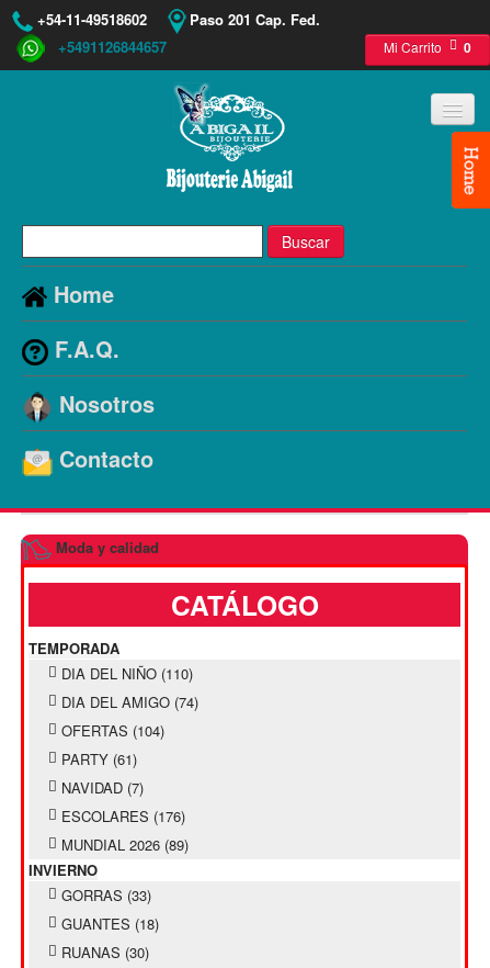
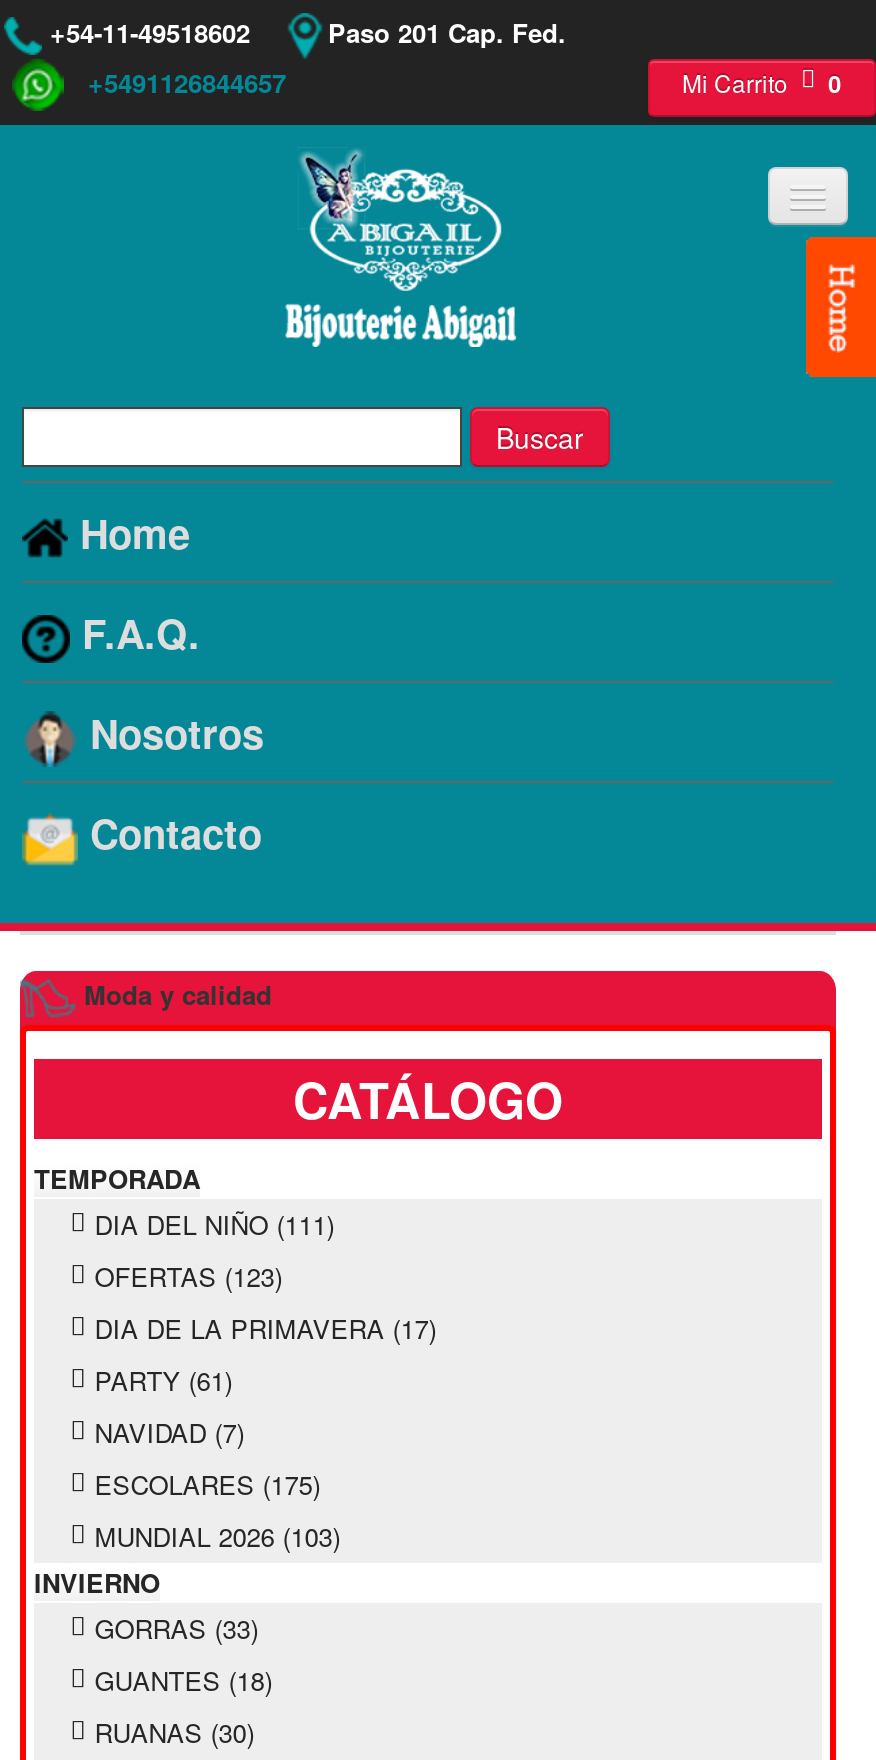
- DIA DEL NIÑO (110)
- DIA DEL AMIGO (74)
- OFERTAS (104)
+ DIA DEL NIÑO (111)
+ OFERTAS (123)
+ DIA DE LA PRIMAVERA (17)

- ESCOLARES (176)
+ ESCOLARES (175)

- MUNDIAL 2026 (89)
+ MUNDIAL 2026 (103)
